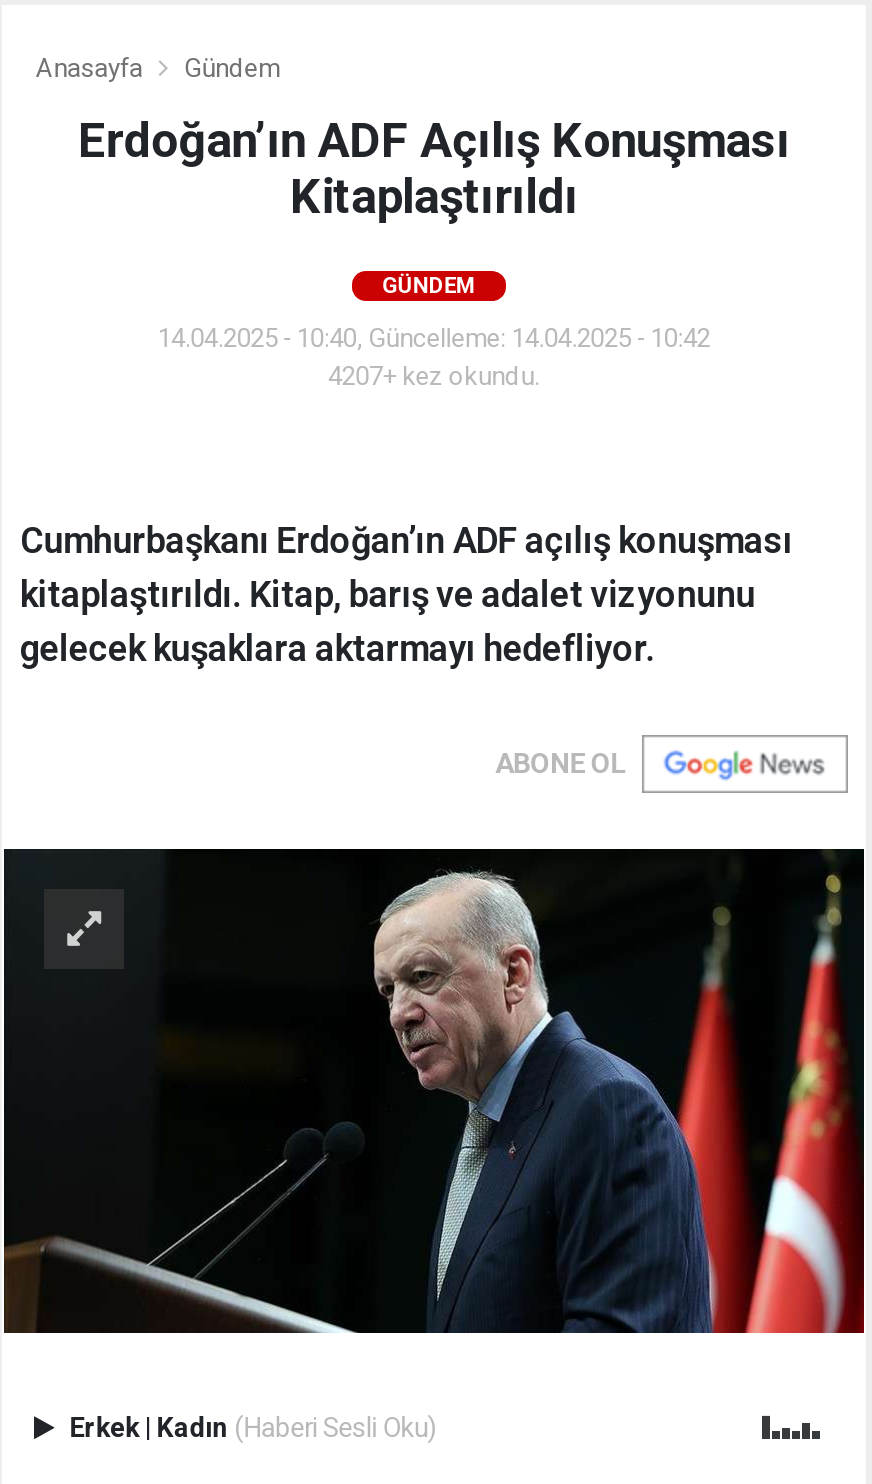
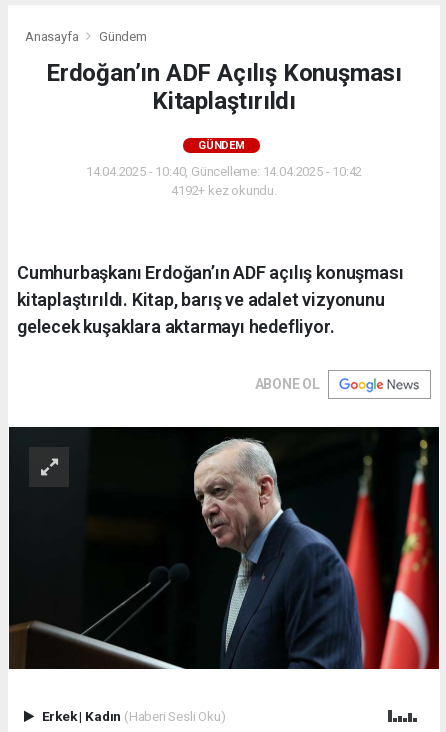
- 4207+ kez okundu.
+ 4192+ kez okundu.
